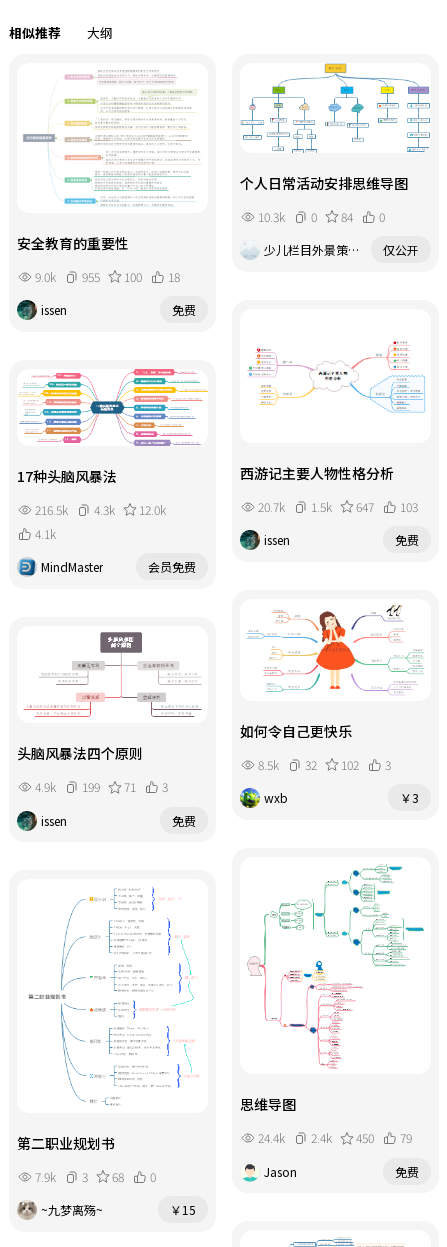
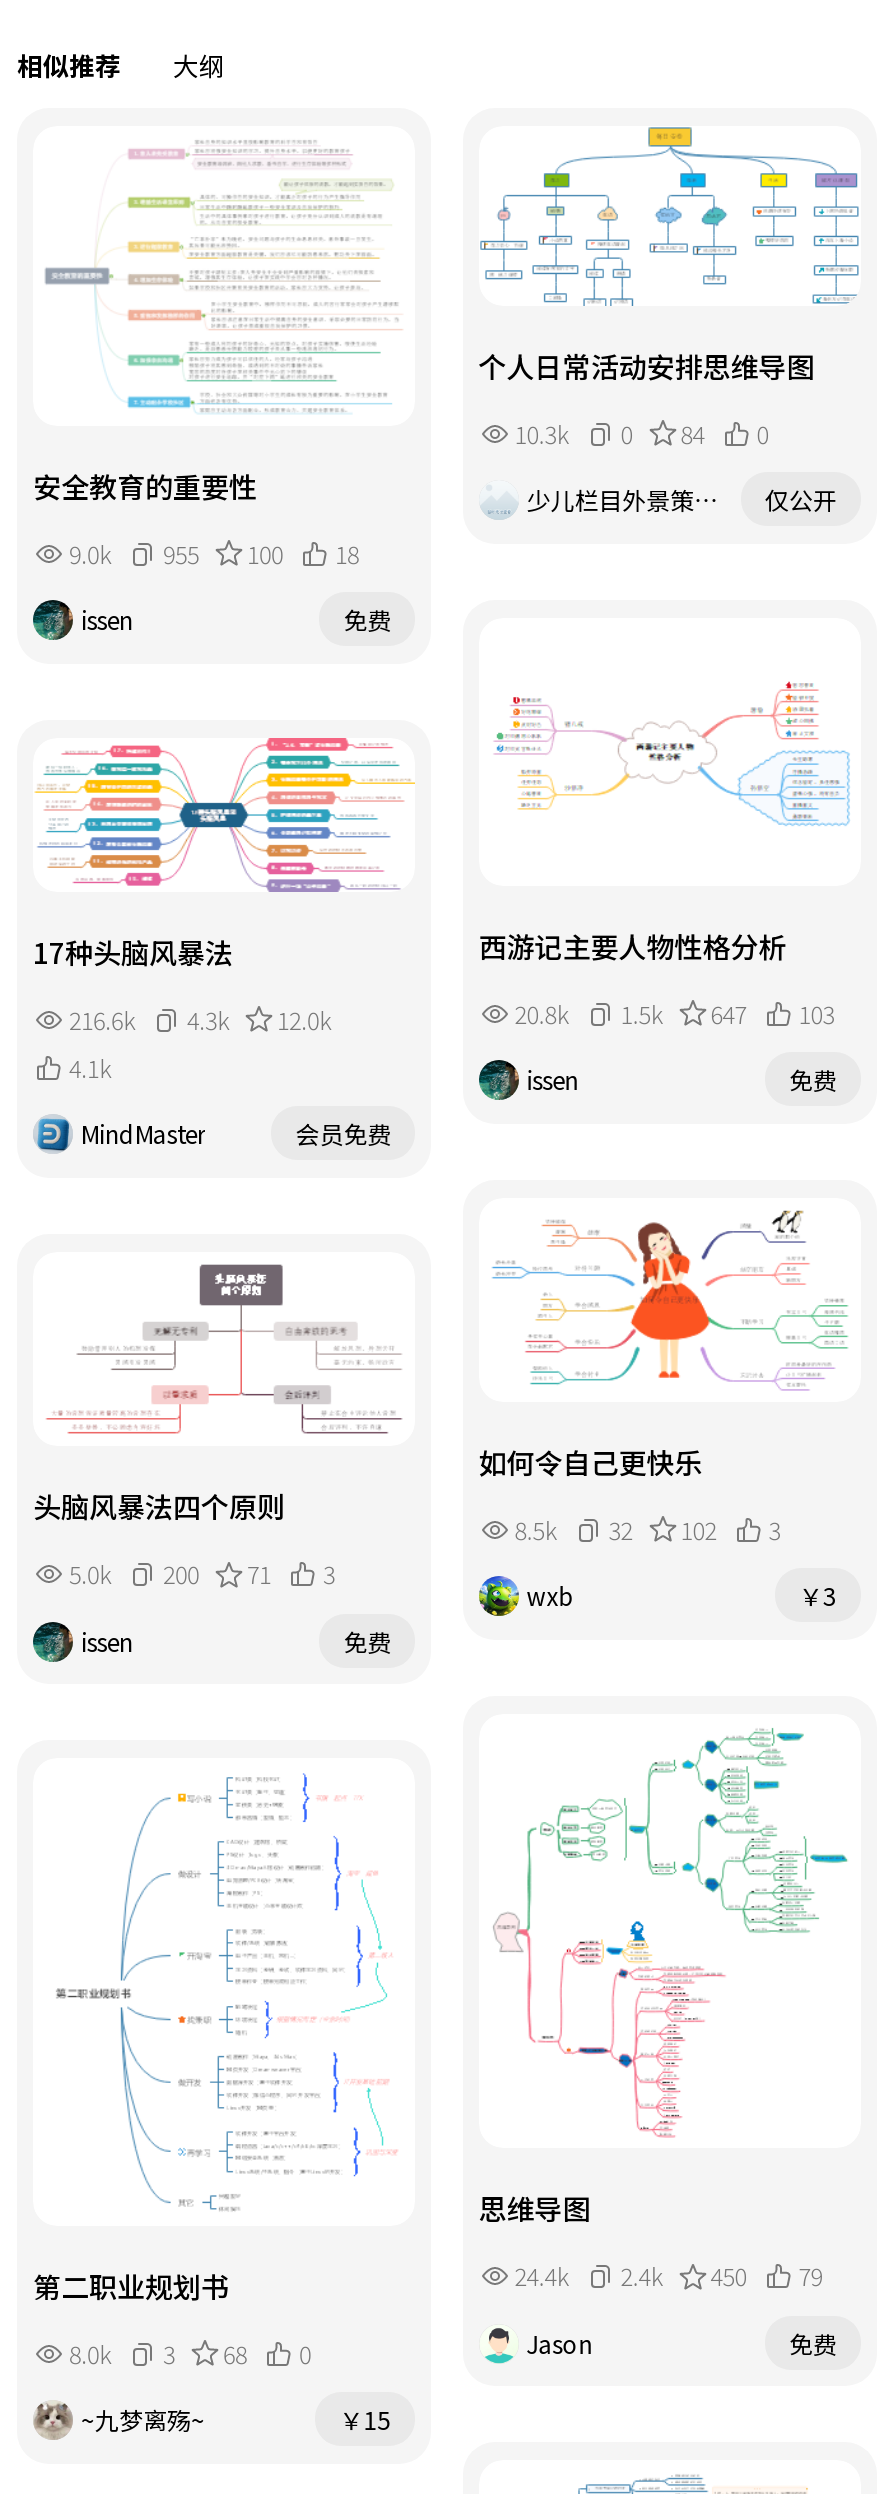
- 216.5k 4.3k 12.0k
+ 216.6k 4.3k 12.0k

- 20.7k 1.5k 647 103
+ 20.8k 1.5k 647 103

- 4.9k
- 199
+ 5.0k
+ 200

- 7.9k 3 68 0
+ 8.0k 3 68 0
